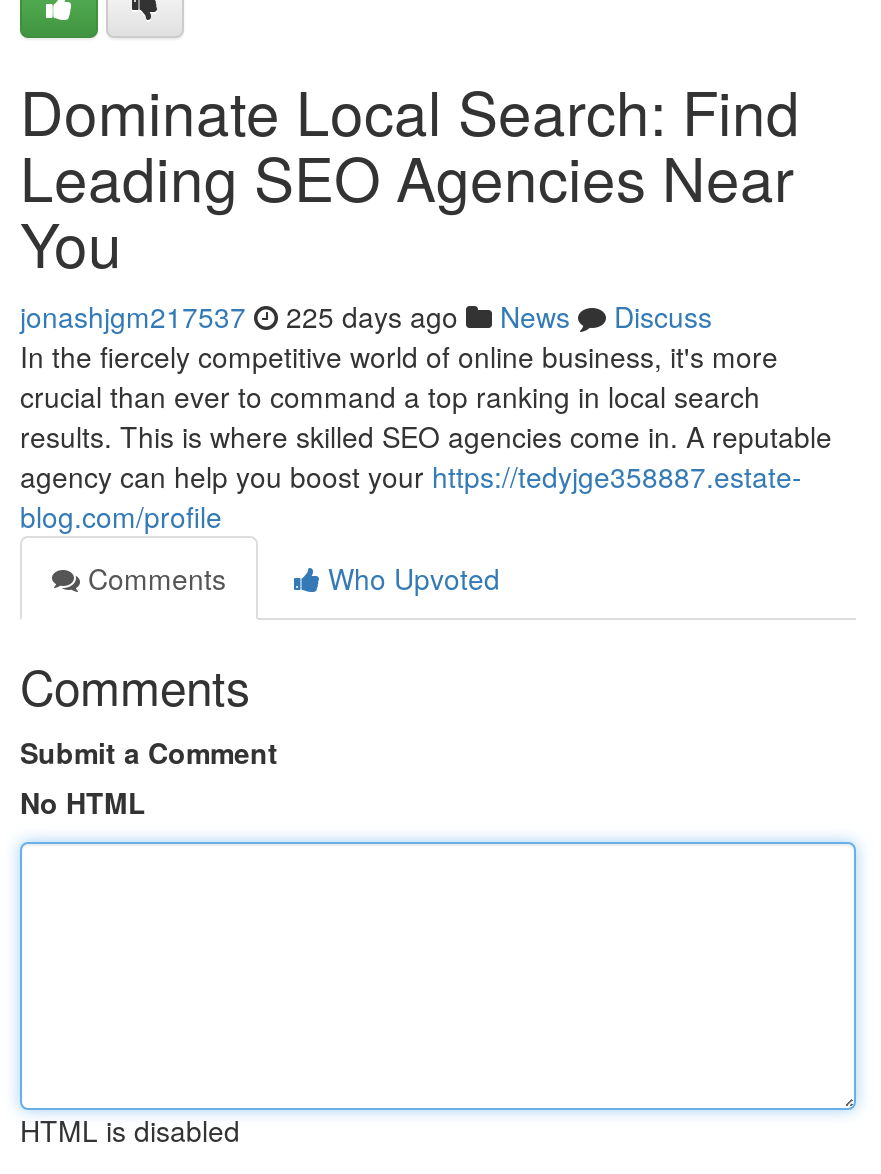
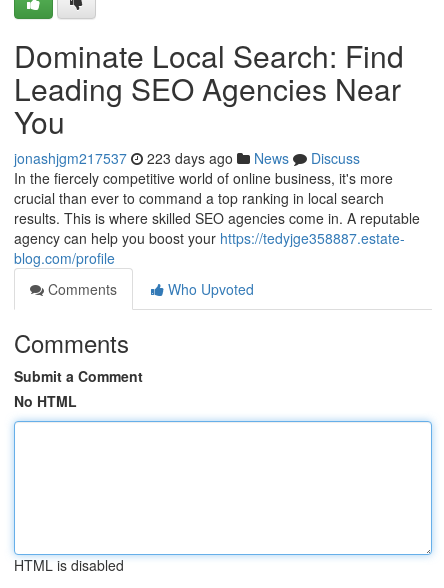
- jonashjgm217537 225 days ago News Discuss
+ jonashjgm217537 223 days ago News Discuss
